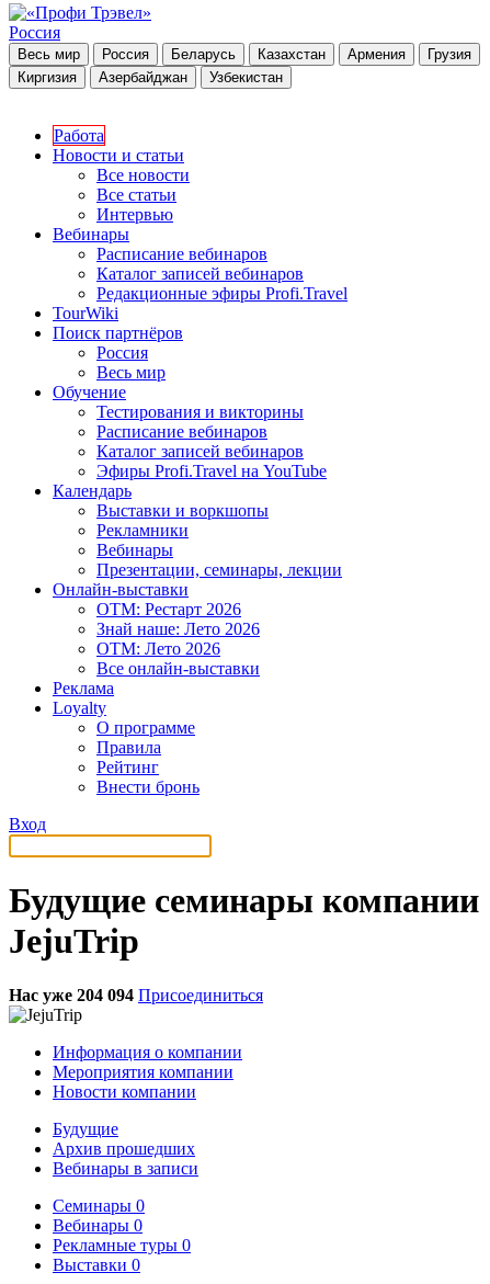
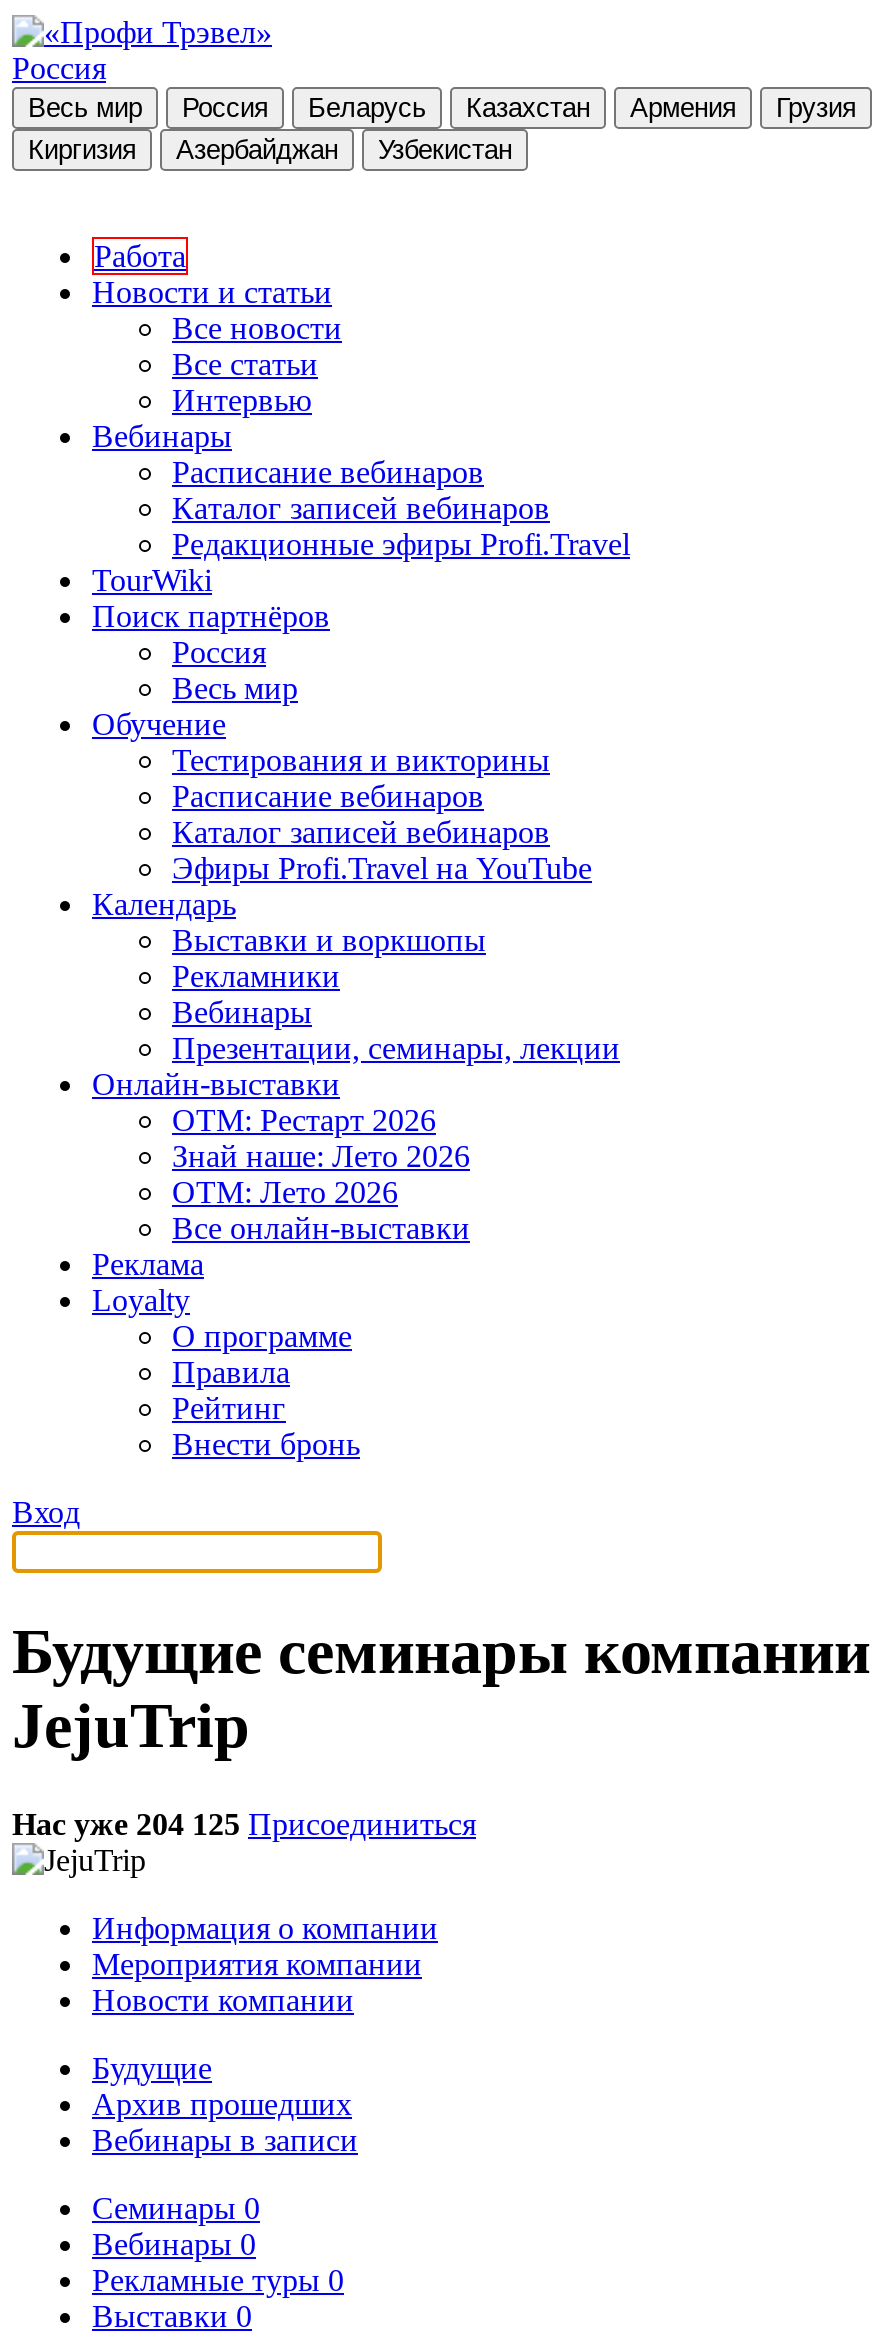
- Нас уже 204 094 Присоединиться
+ Нас уже 204 125 Присоединиться
